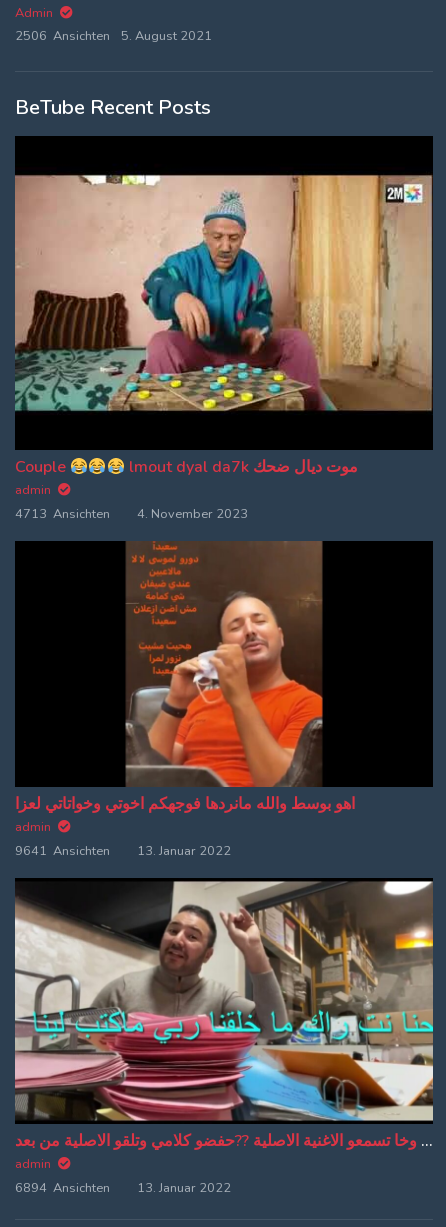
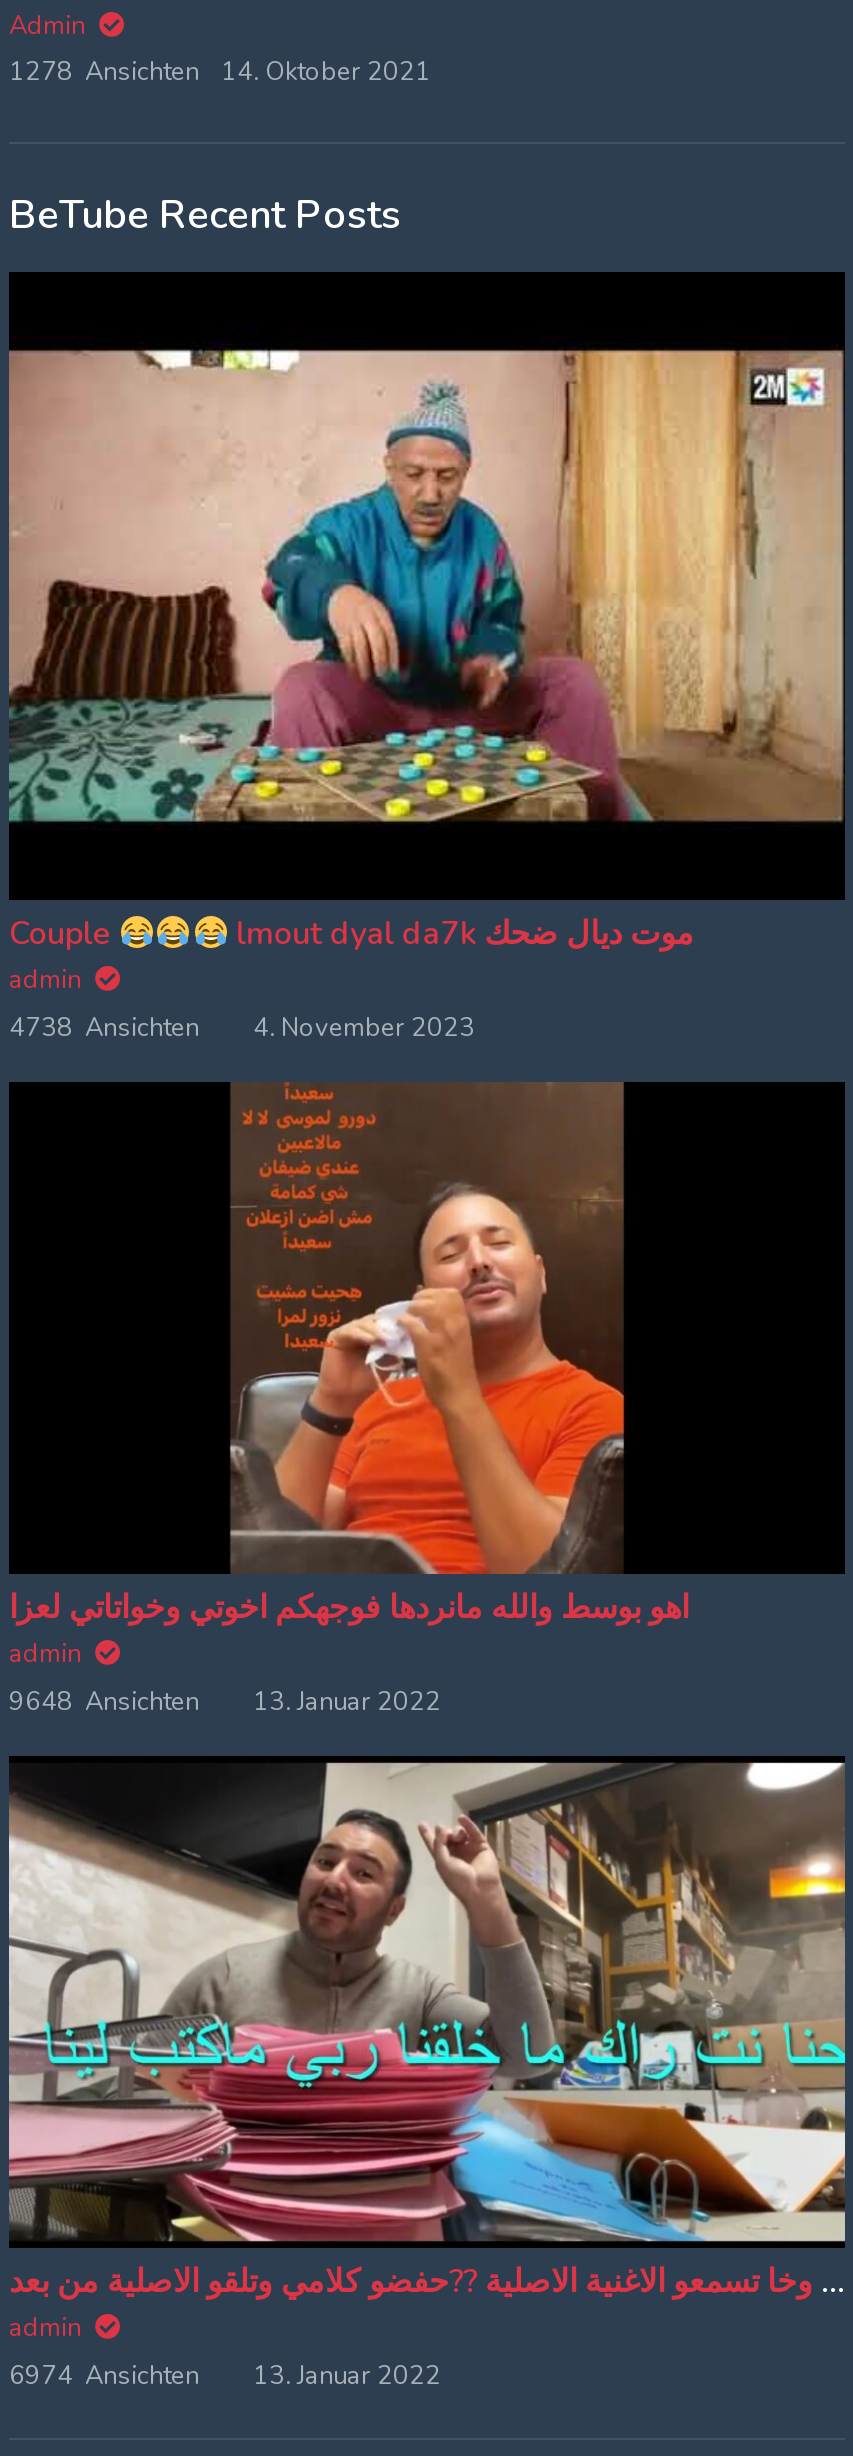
- 2506 Ansichten 5. August 2021
+ 1278 Ansichten 14. Oktober 2021

- 4713 Ansichten 4. November 2023
+ 4738 Ansichten 4. November 2023

- 9641 Ansichten 13. Januar 2022
+ 9648 Ansichten 13. Januar 2022

- 6894 Ansichten 13. Januar 2022
+ 6974 Ansichten 13. Januar 2022
